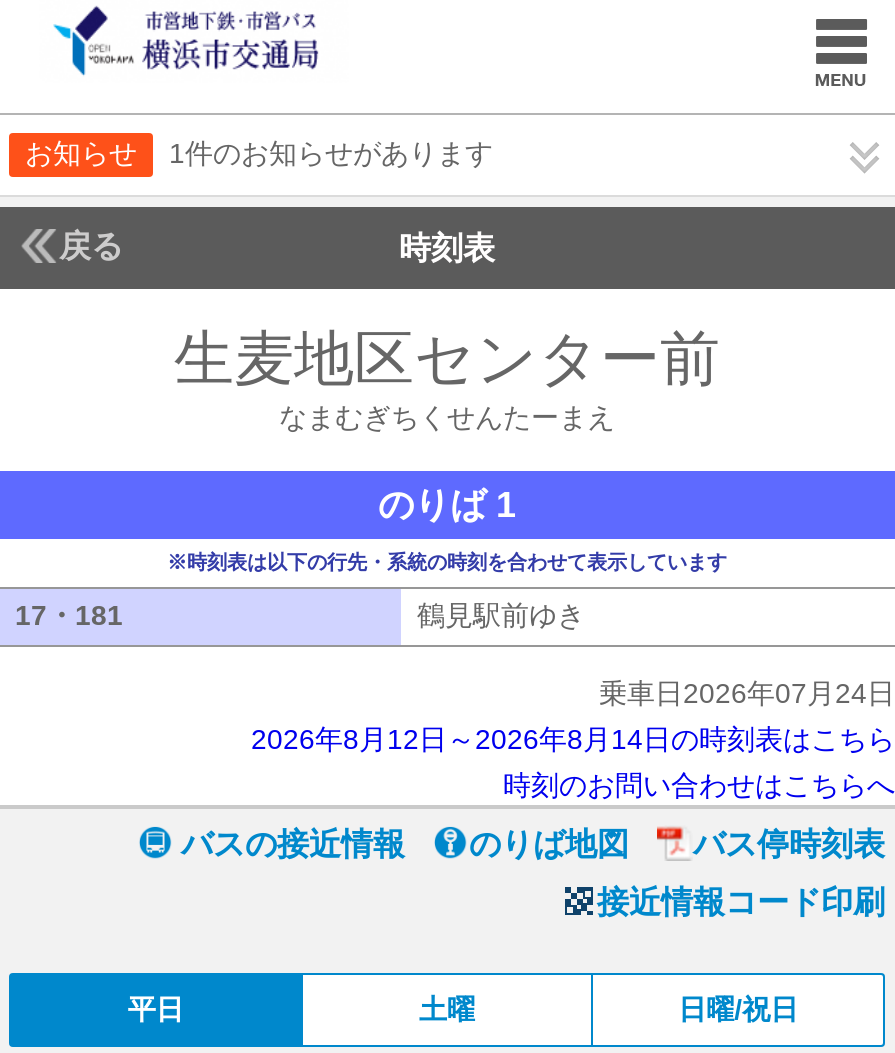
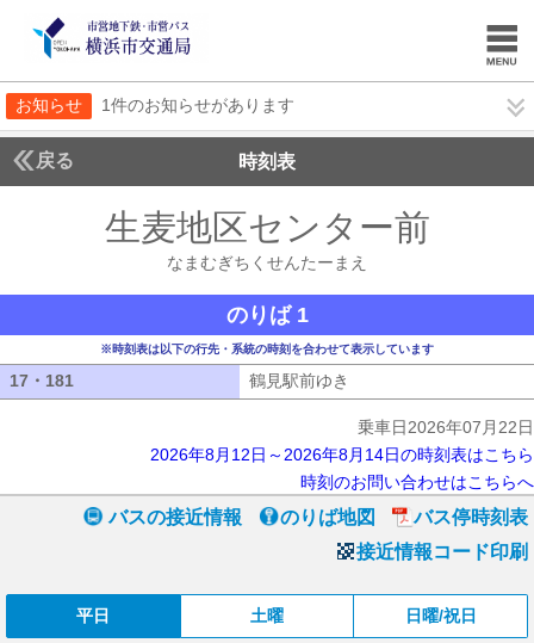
- 乗車日2026年07月24日
+ 乗車日2026年07月22日
